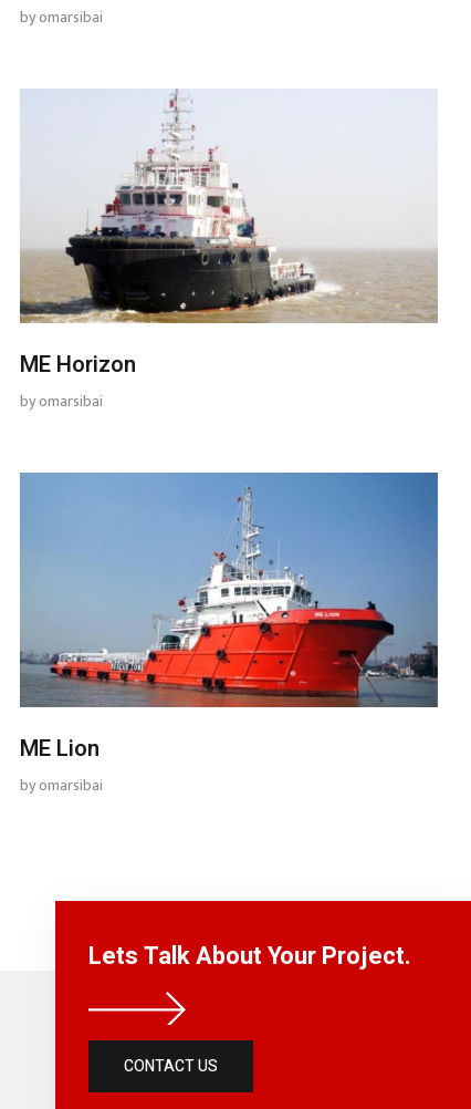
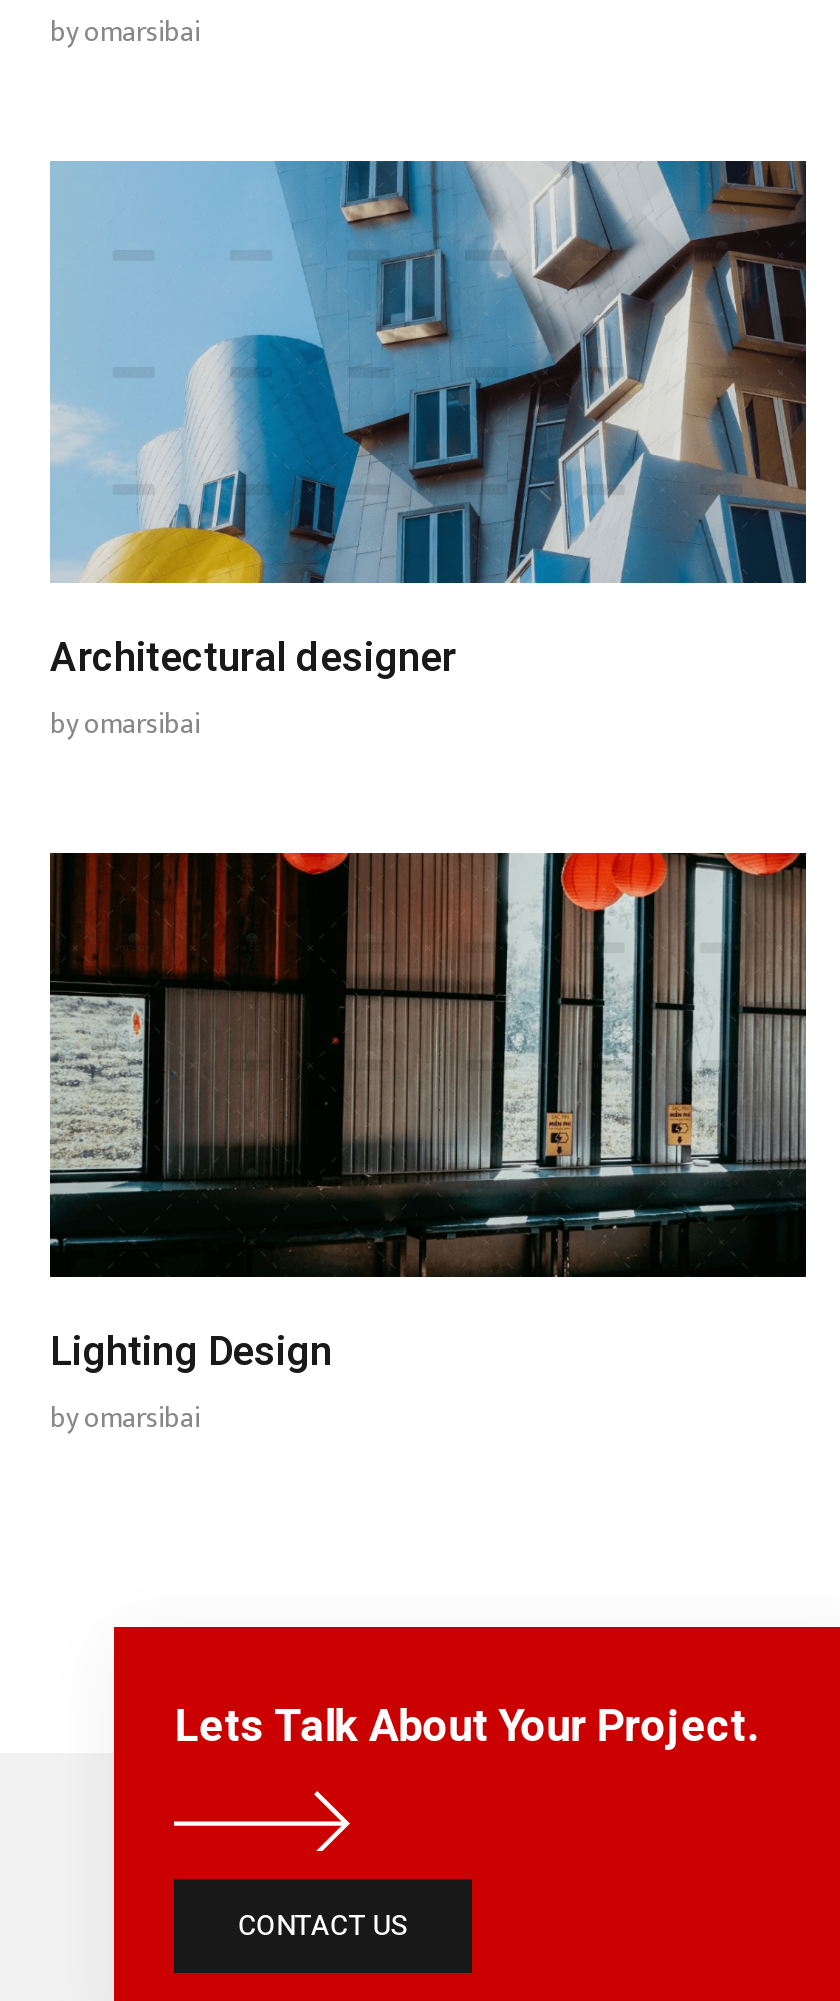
- [image]
- ME Horizon
+ [image]
+ Architectural designer

- [image]
- ME Lion
+ [image]
+ Lighting Design
